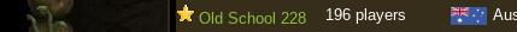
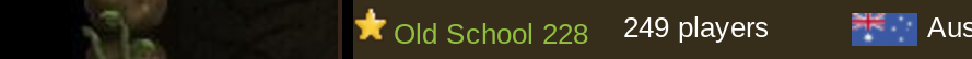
- Old School 228 196 players
+ Old School 228 249 players
